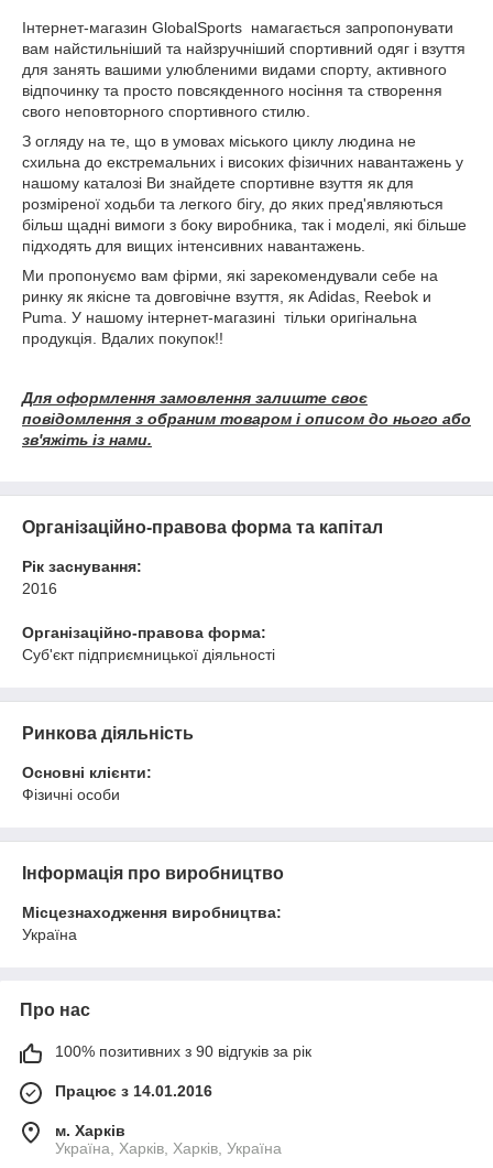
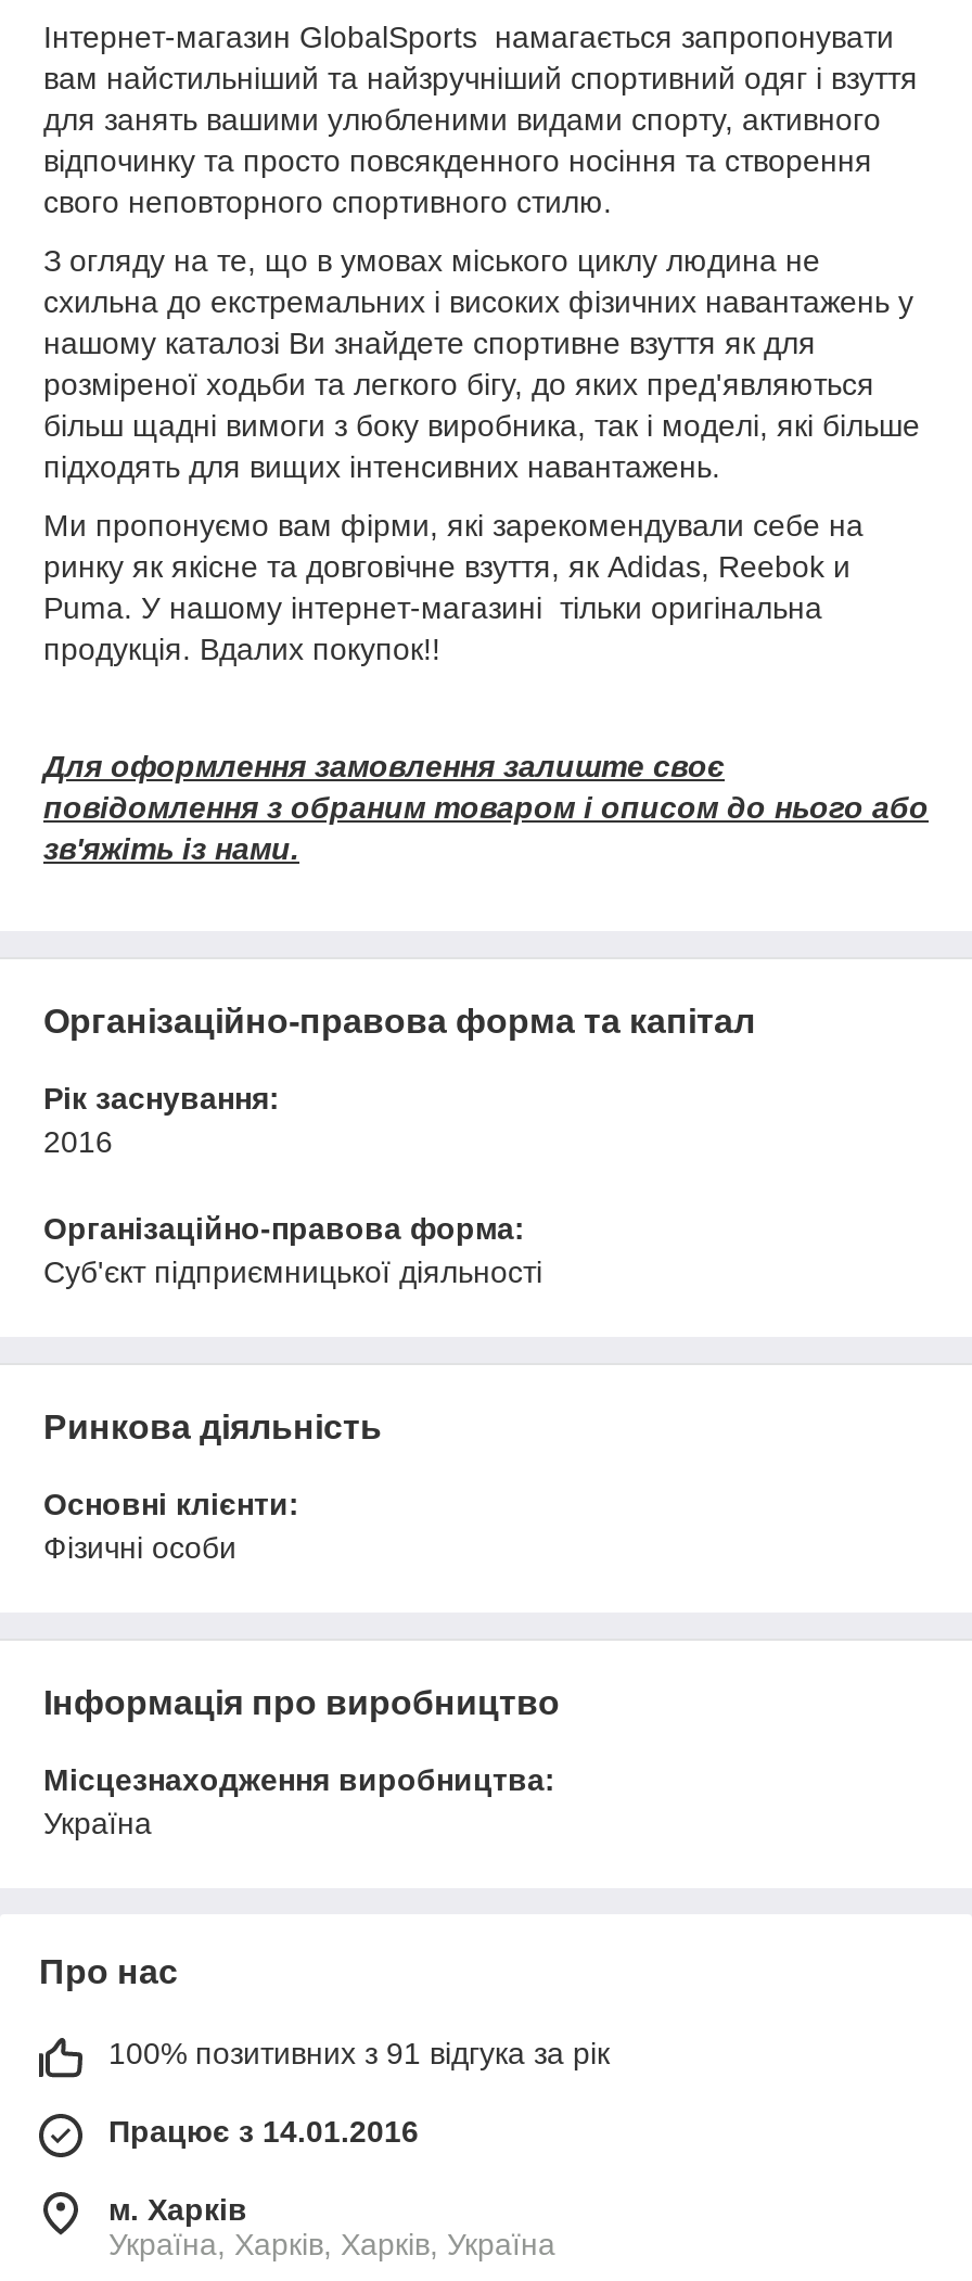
- 100% позитивних з 90 відгуків за рік
+ 100% позитивних з 91 відгука за рік
